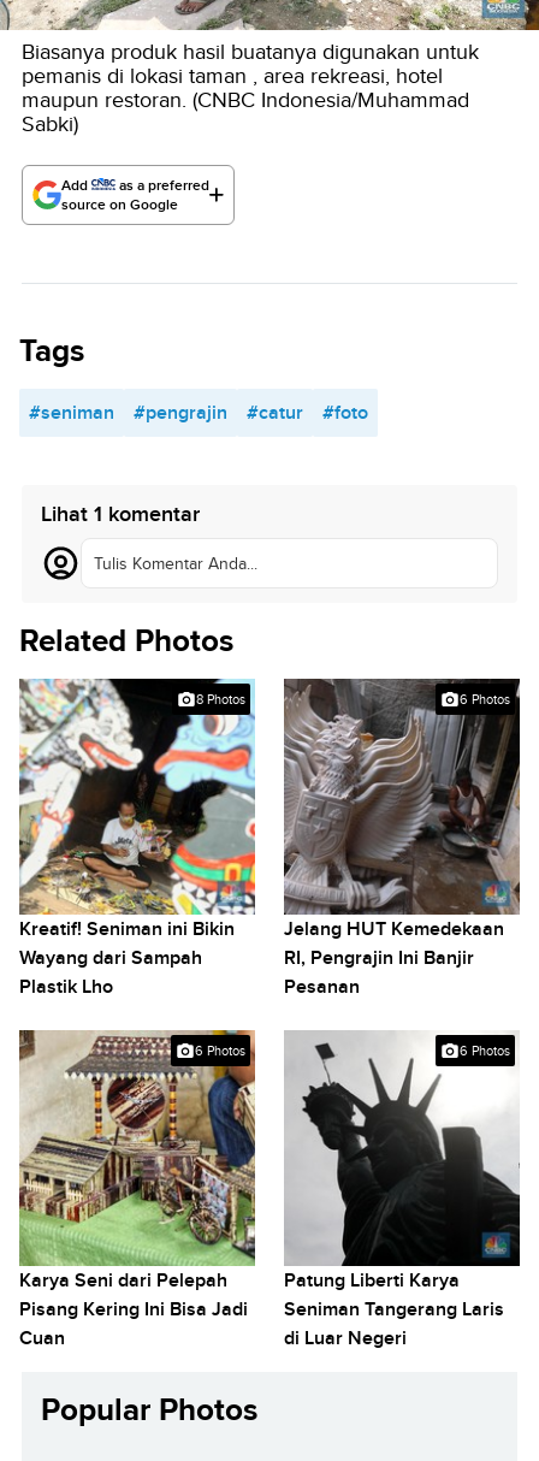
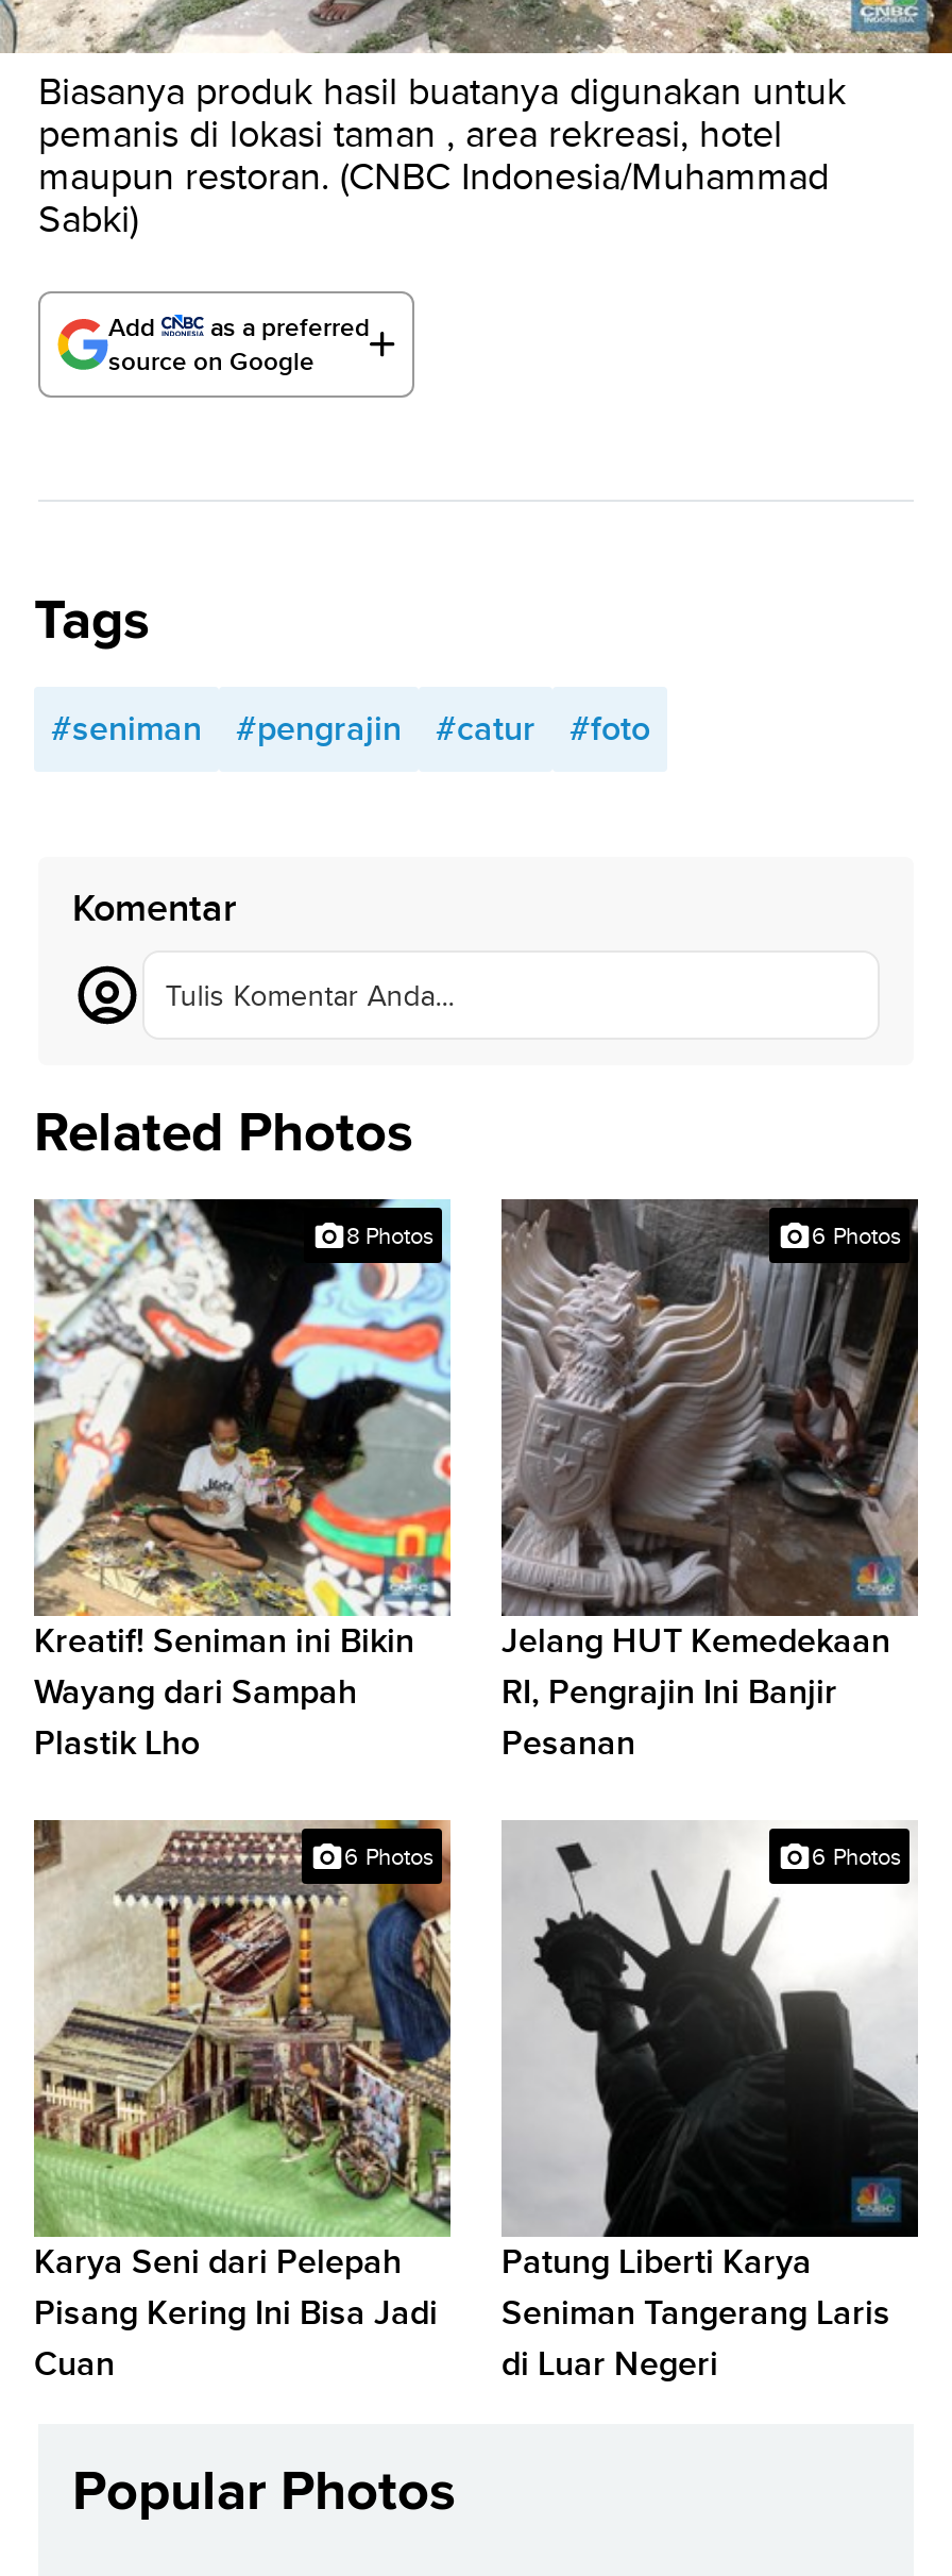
- Lihat 1 komentar
+ Komentar
